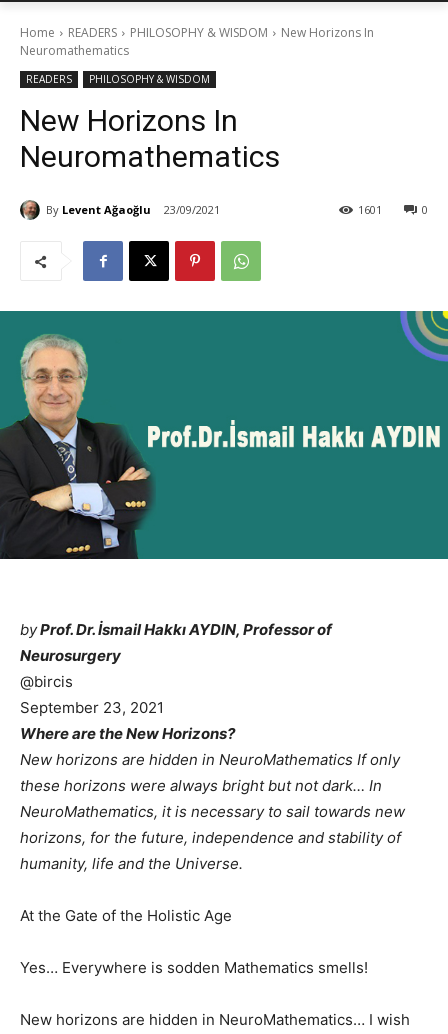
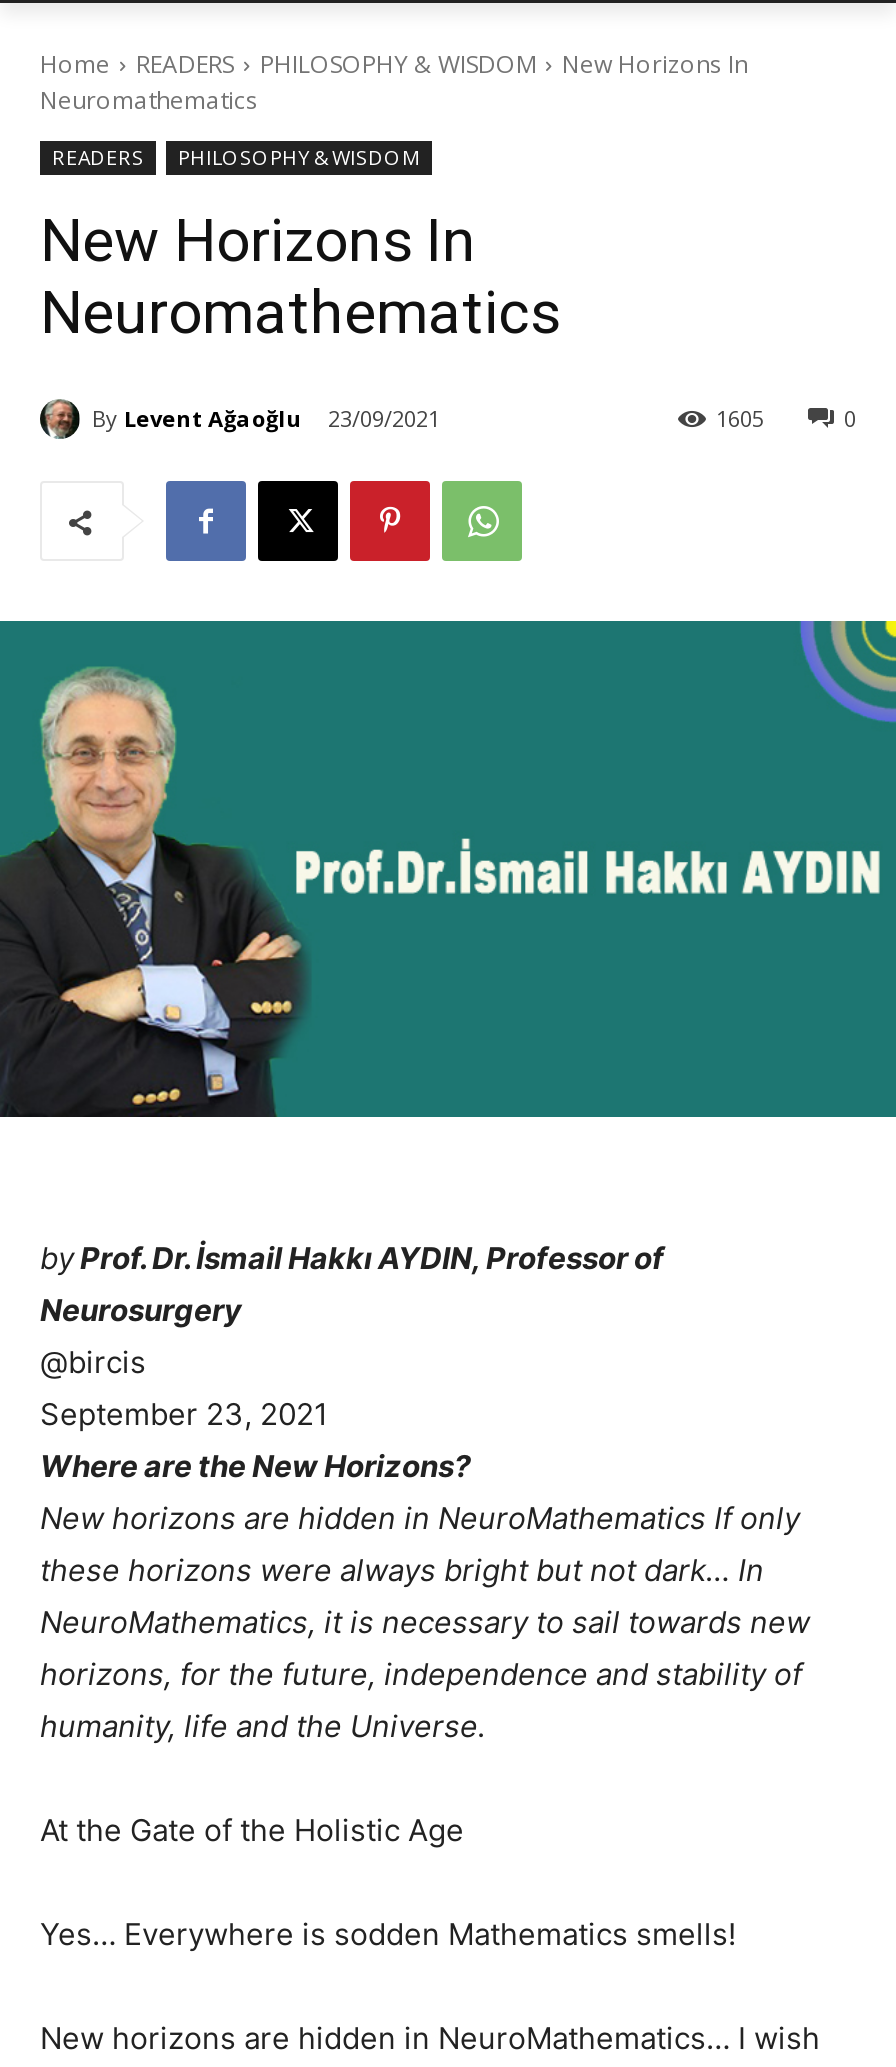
- 1601
+ 1605
